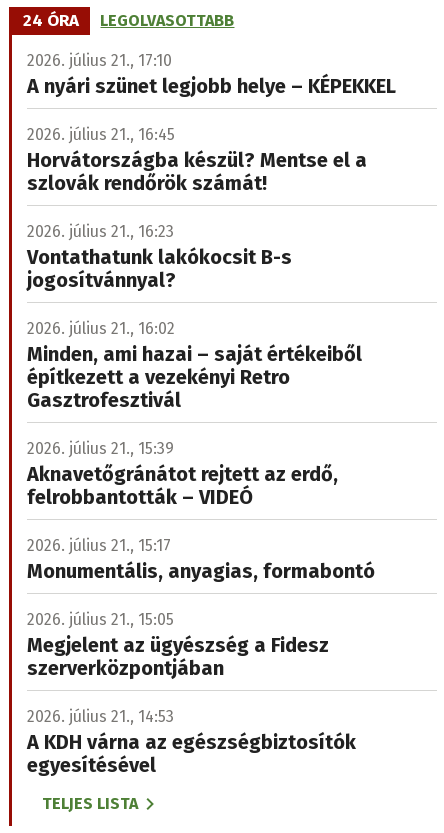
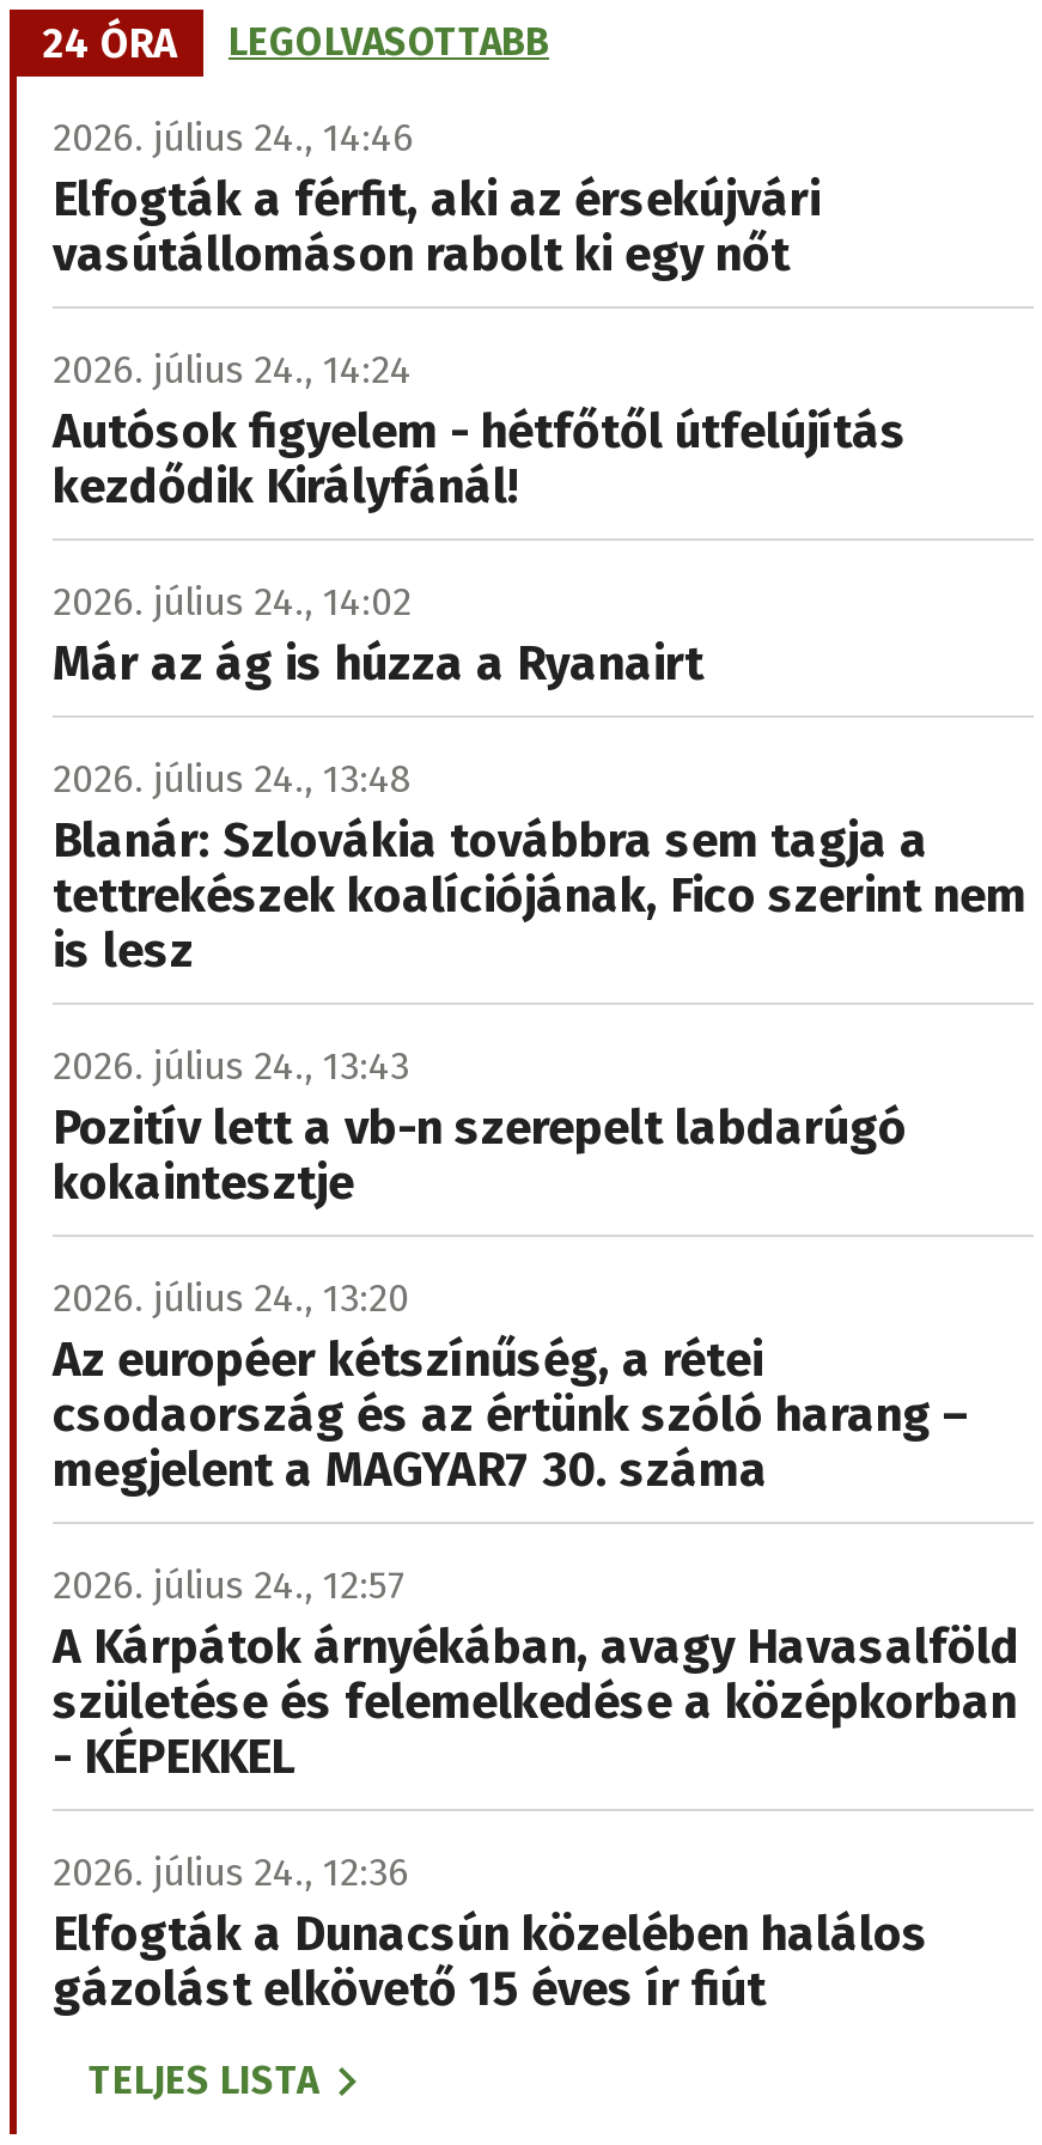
- 2026. július 21., 17:10
- A nyári szünet legjobb helye – KÉPEKKEL
+ 2026. július 24., 14:46
+ Elfogták a férfit, aki az érsekújvári
+ vasútállomáson rabolt ki egy nőt

- 2026. július 21., 16:45
- Horvátországba készül? Mentse el a
- szlovák rendőrök számát!
+ 2026. július 24., 14:24
+ Autósok figyelem - hétfőtől útfelújítás
+ kezdődik Királyfánál!

- 2026. július 21., 16:23
- Vontathatunk lakókocsit B-s
- jogosítvánnyal?
+ 2026. július 24., 14:02
+ Már az ág is húzza a Ryanairt

- 2026. július 21., 16:02
- Minden, ami hazai – saját értékeiből
- építkezett a vezekényi Retro
- Gasztrofesztivál
+ 2026. július 24., 13:48
+ Blanár: Szlovákia továbbra sem tagja a
+ tettrekészek koalíciójának, Fico szerint nem
+ is lesz

- 2026. július 21., 15:39
- Aknavetőgránátot rejtett az erdő,
- felrobbantották – VIDEÓ
+ 2026. július 24., 13:43
+ Pozitív lett a vb-n szerepelt labdarúgó
+ kokaintesztje

- 2026. július 21., 15:17
- Monumentális, anyagias, formabontó
+ 2026. július 24., 13:20
+ Az européer kétszínűség, a rétei
+ csodaország és az értünk szóló harang –
+ megjelent a MAGYAR7 30. száma

- 2026. július 21., 15:05
- Megjelent az ügyészség a Fidesz
- szerverközpontjában
+ 2026. július 24., 12:57
+ A Kárpátok árnyékában, avagy Havasalföld
+ születése és felemelkedése a középkorban
+ - KÉPEKKEL

- 2026. július 21., 14:53
- A KDH várna az egészségbiztosítók
- egyesítésével
+ 2026. július 24., 12:36
+ Elfogták a Dunacsún közelében halálos
+ gázolást elkövető 15 éves ír fiút
